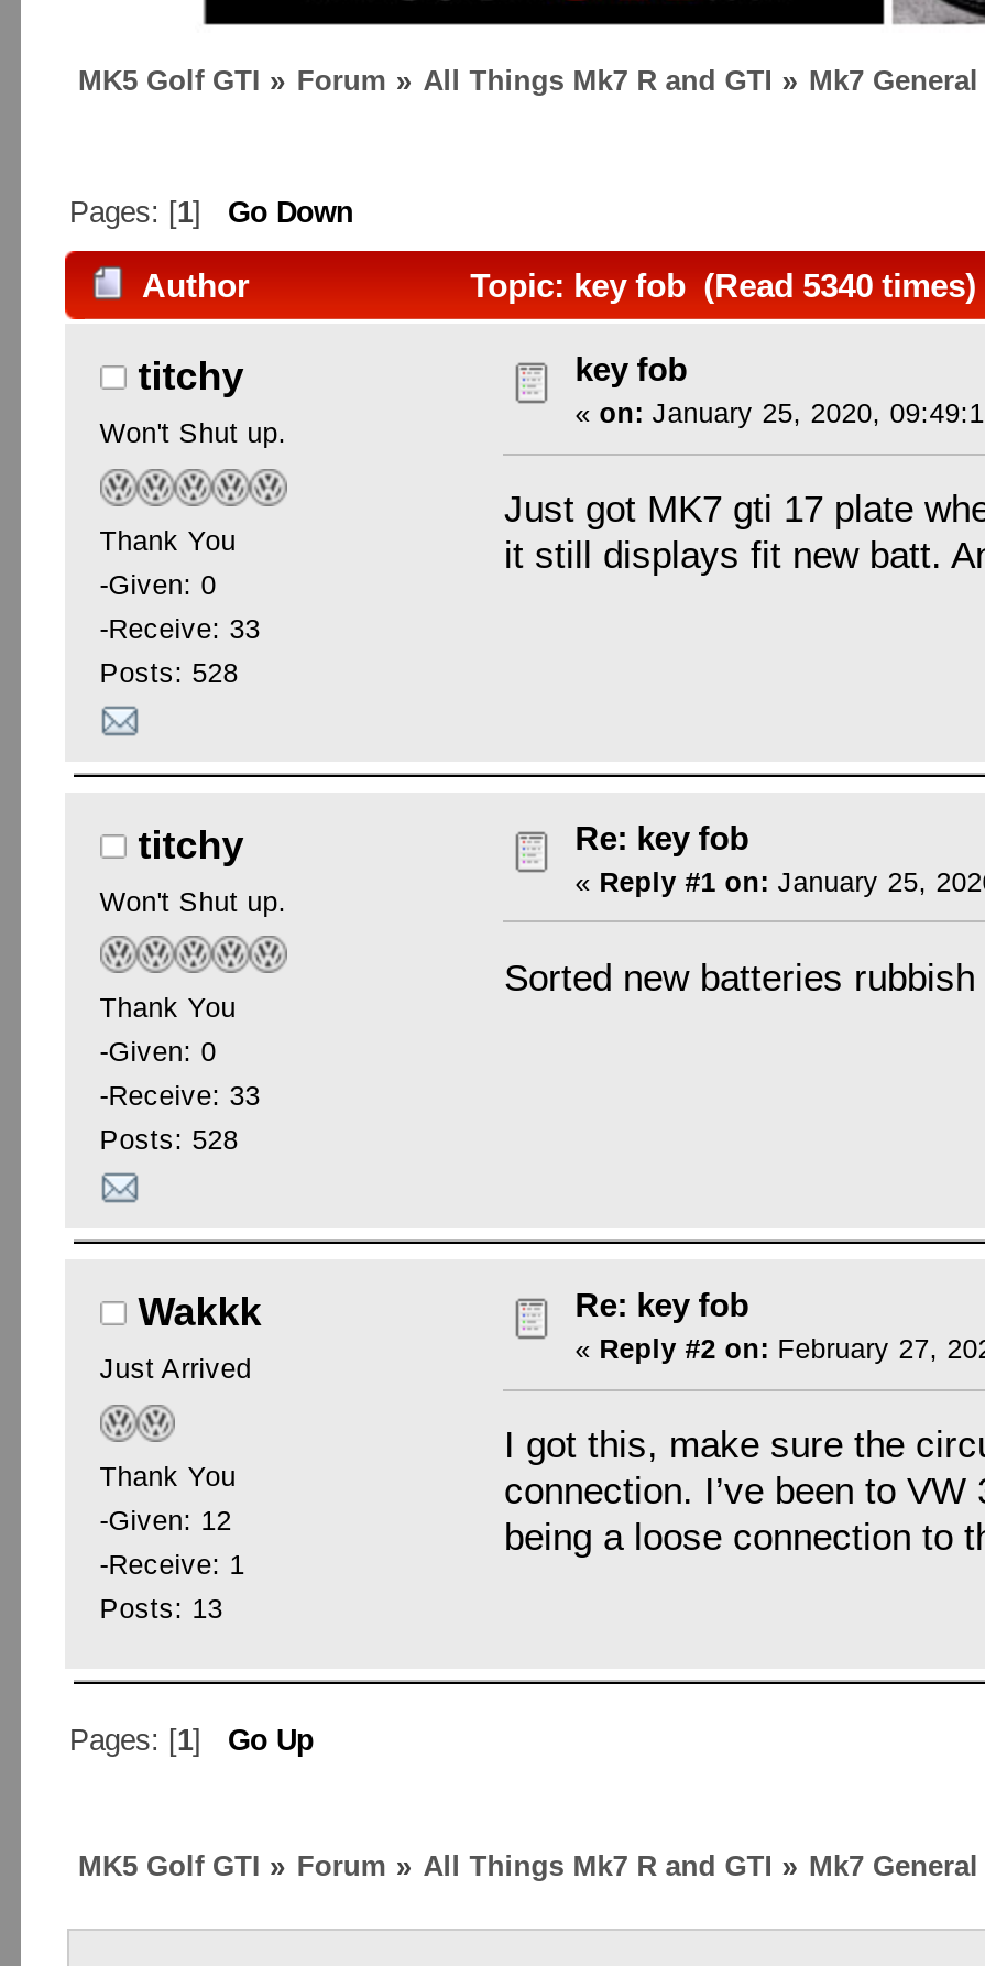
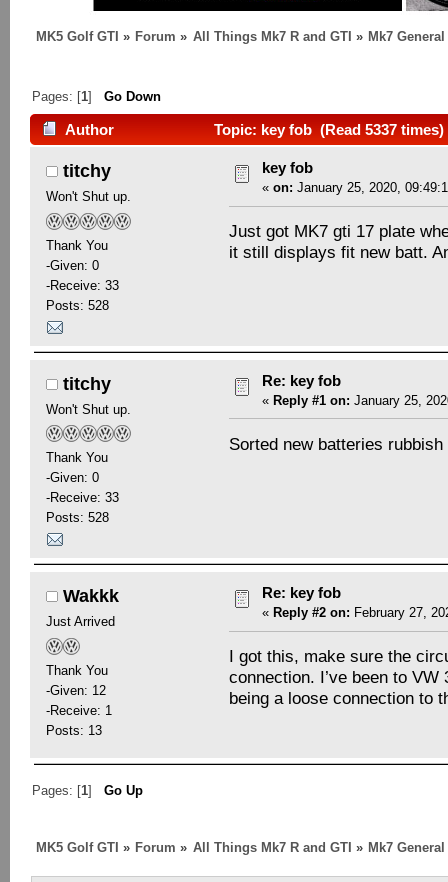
- Topic: key fob (Read 5340 times)
+ Topic: key fob (Read 5337 times)
